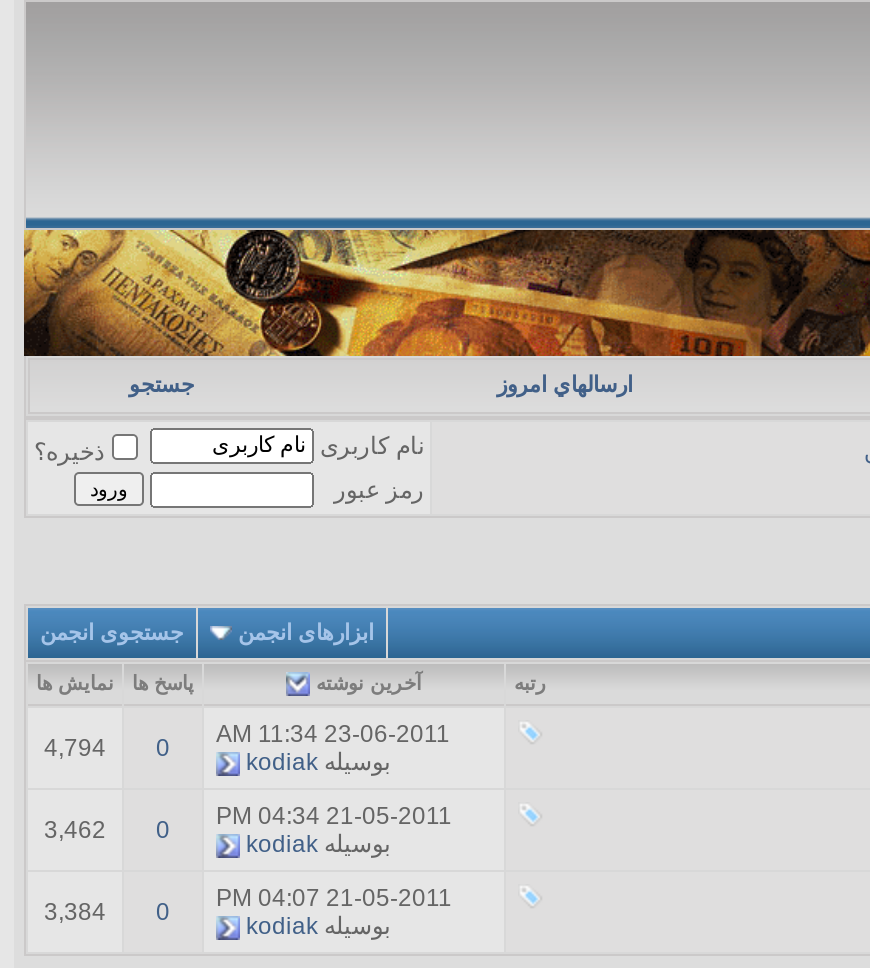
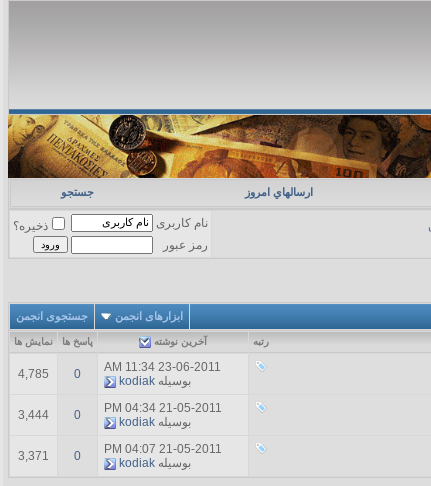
- 4,794 0
+ 4,785 0

- 3,462 0
+ 3,444 0

- 3,384 0
+ 3,371 0
